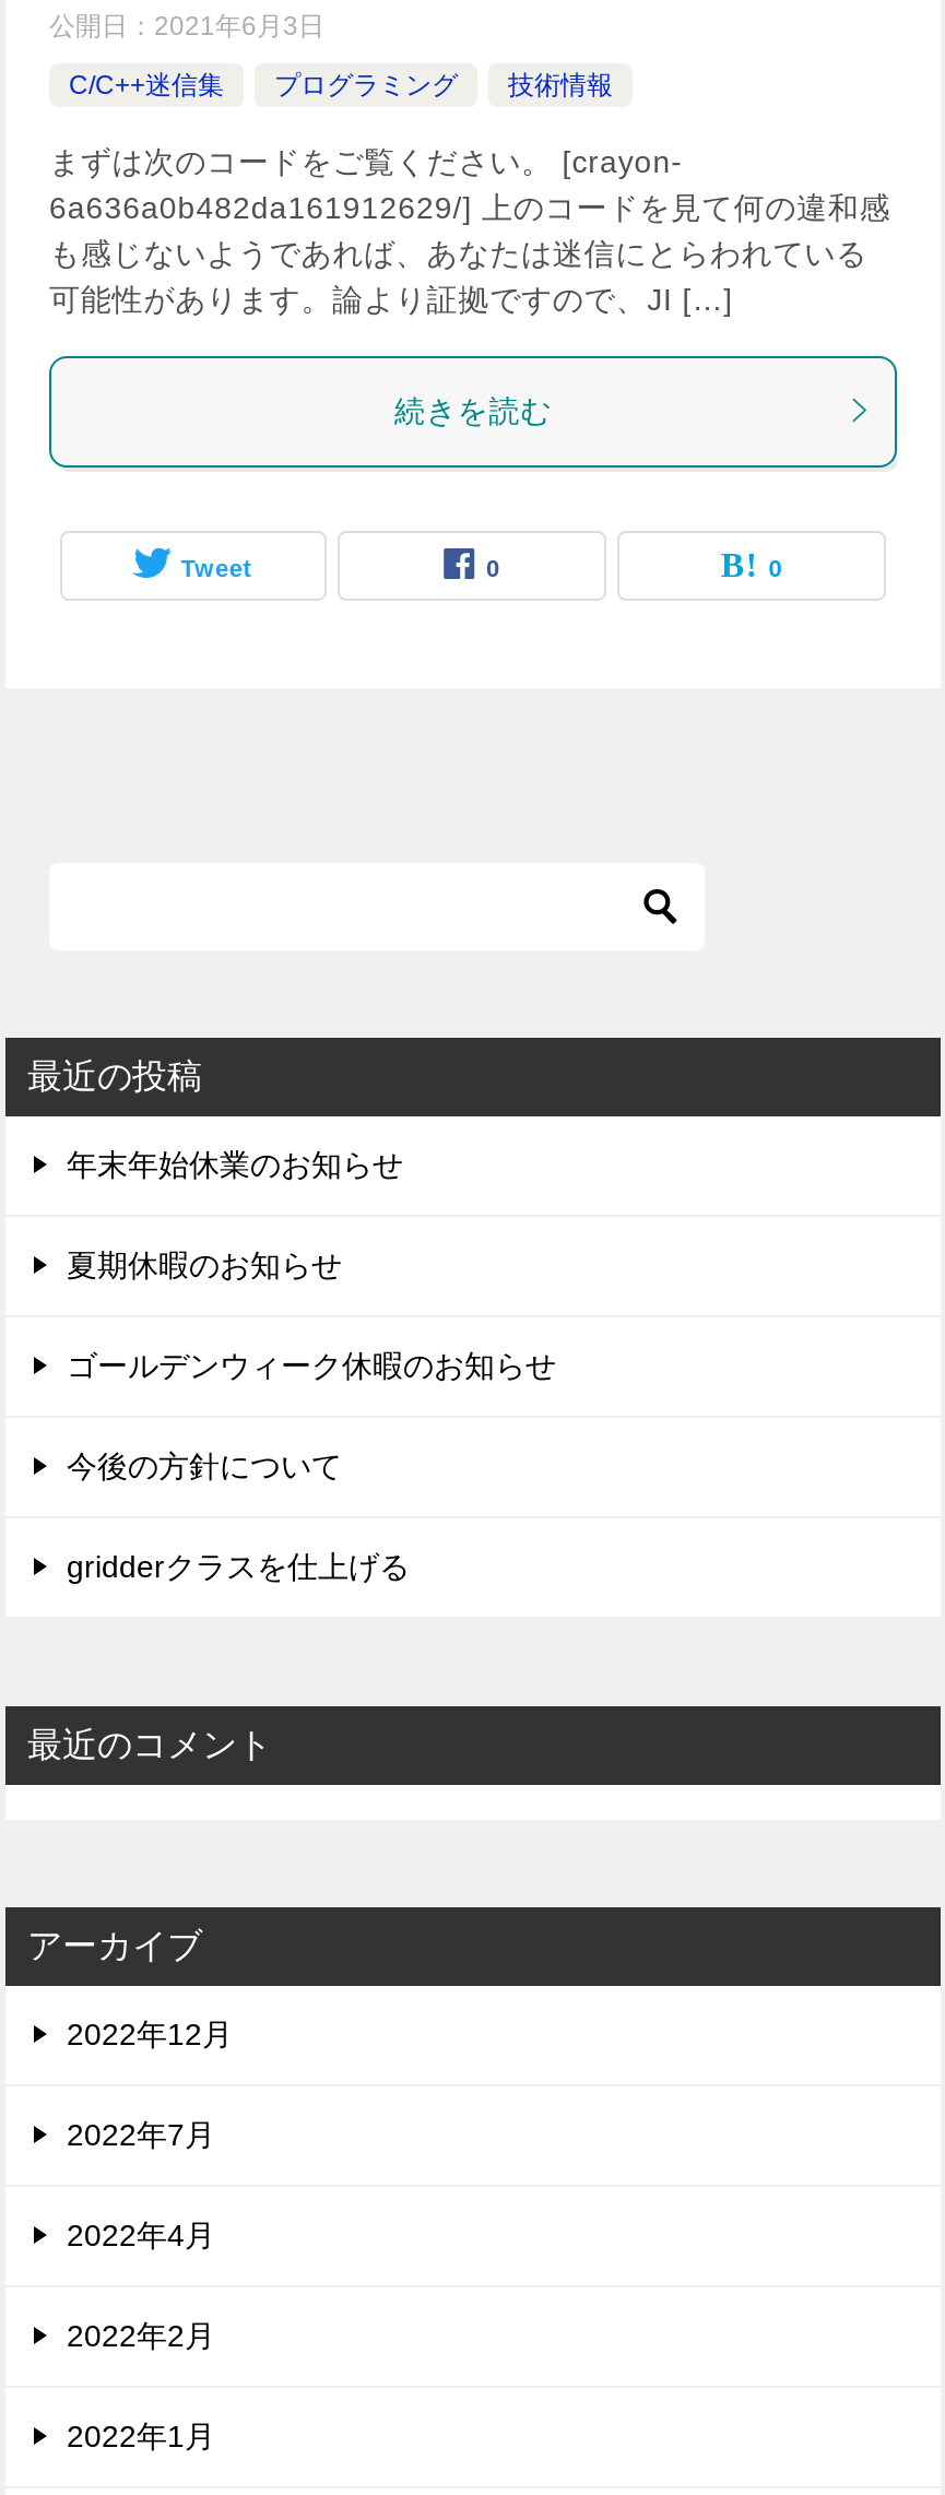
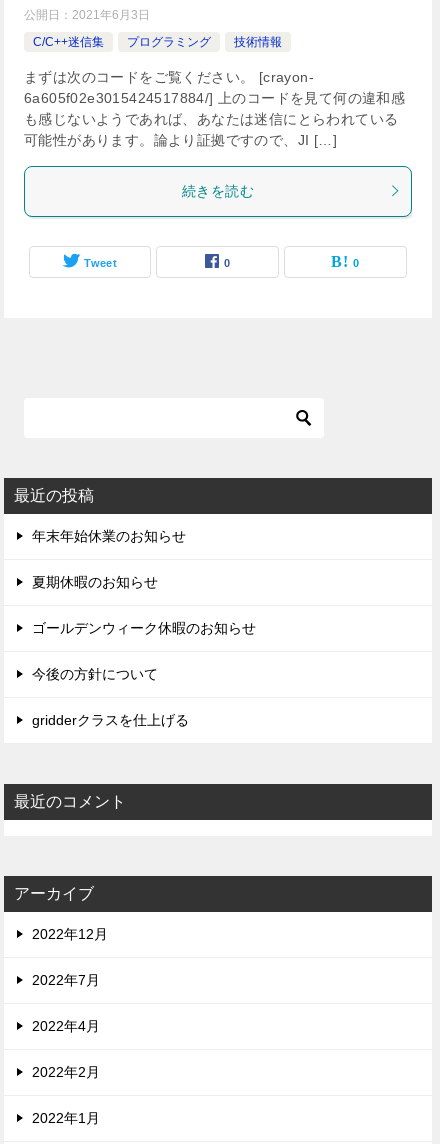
- 6a636a0b482da161912629/] 上のコードを見て何の違和感
+ 6a605f02e3015424517884/] 上のコードを見て何の違和感
